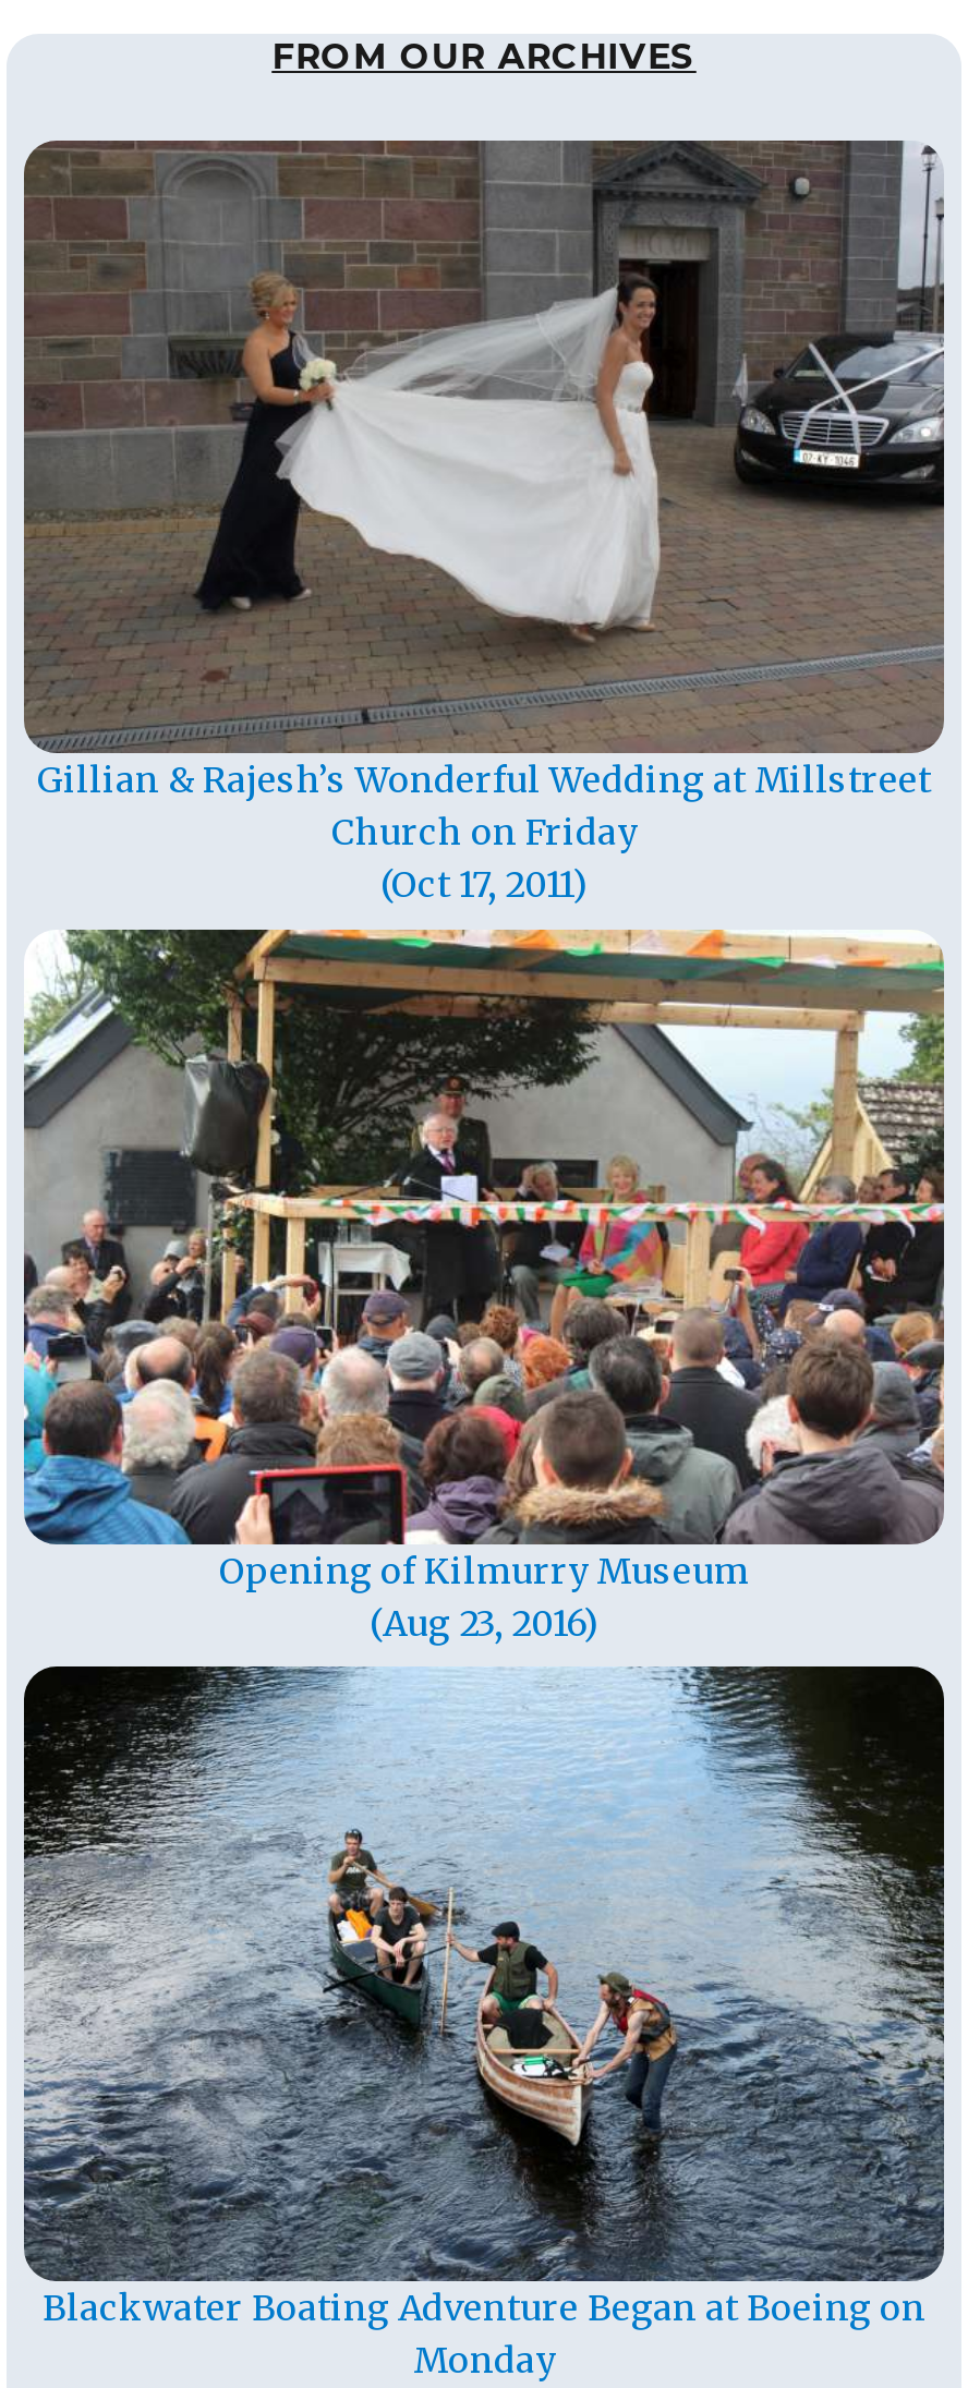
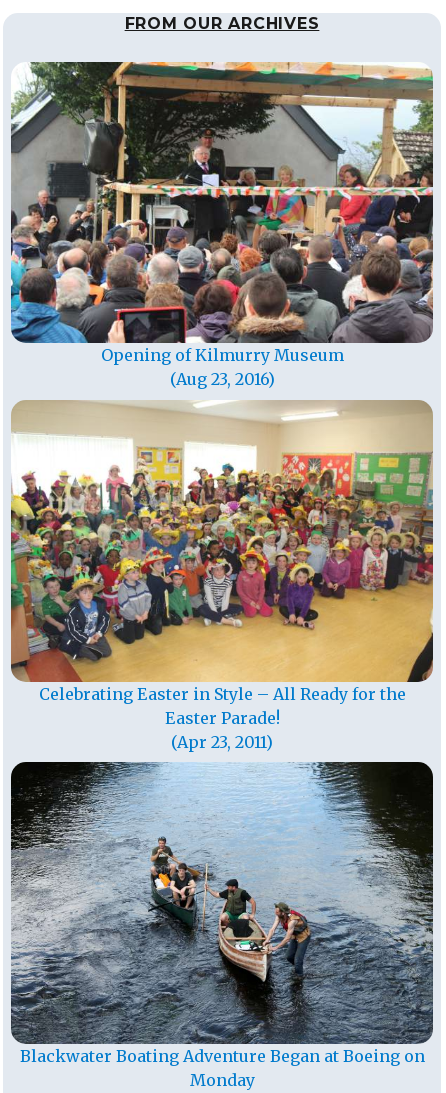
- [image]
- Gillian & Rajesh’s Wonderful Wedding at Millstreet
- Church on Friday
- (Oct 17, 2011)

moved up: [image] | Opening of Kilmurry Museum | (Aug 23, 2016)

+ [image]
+ Celebrating Easter in Style – All Ready for the
+ Easter Parade!
+ (Apr 23, 2011)
